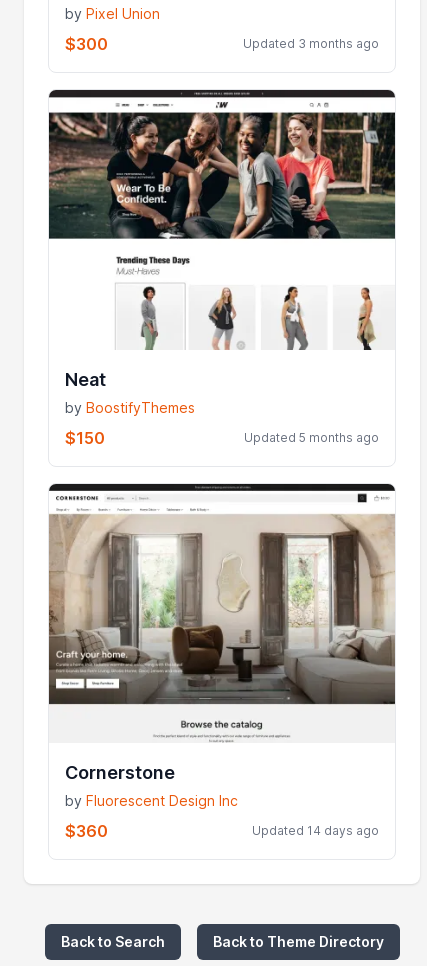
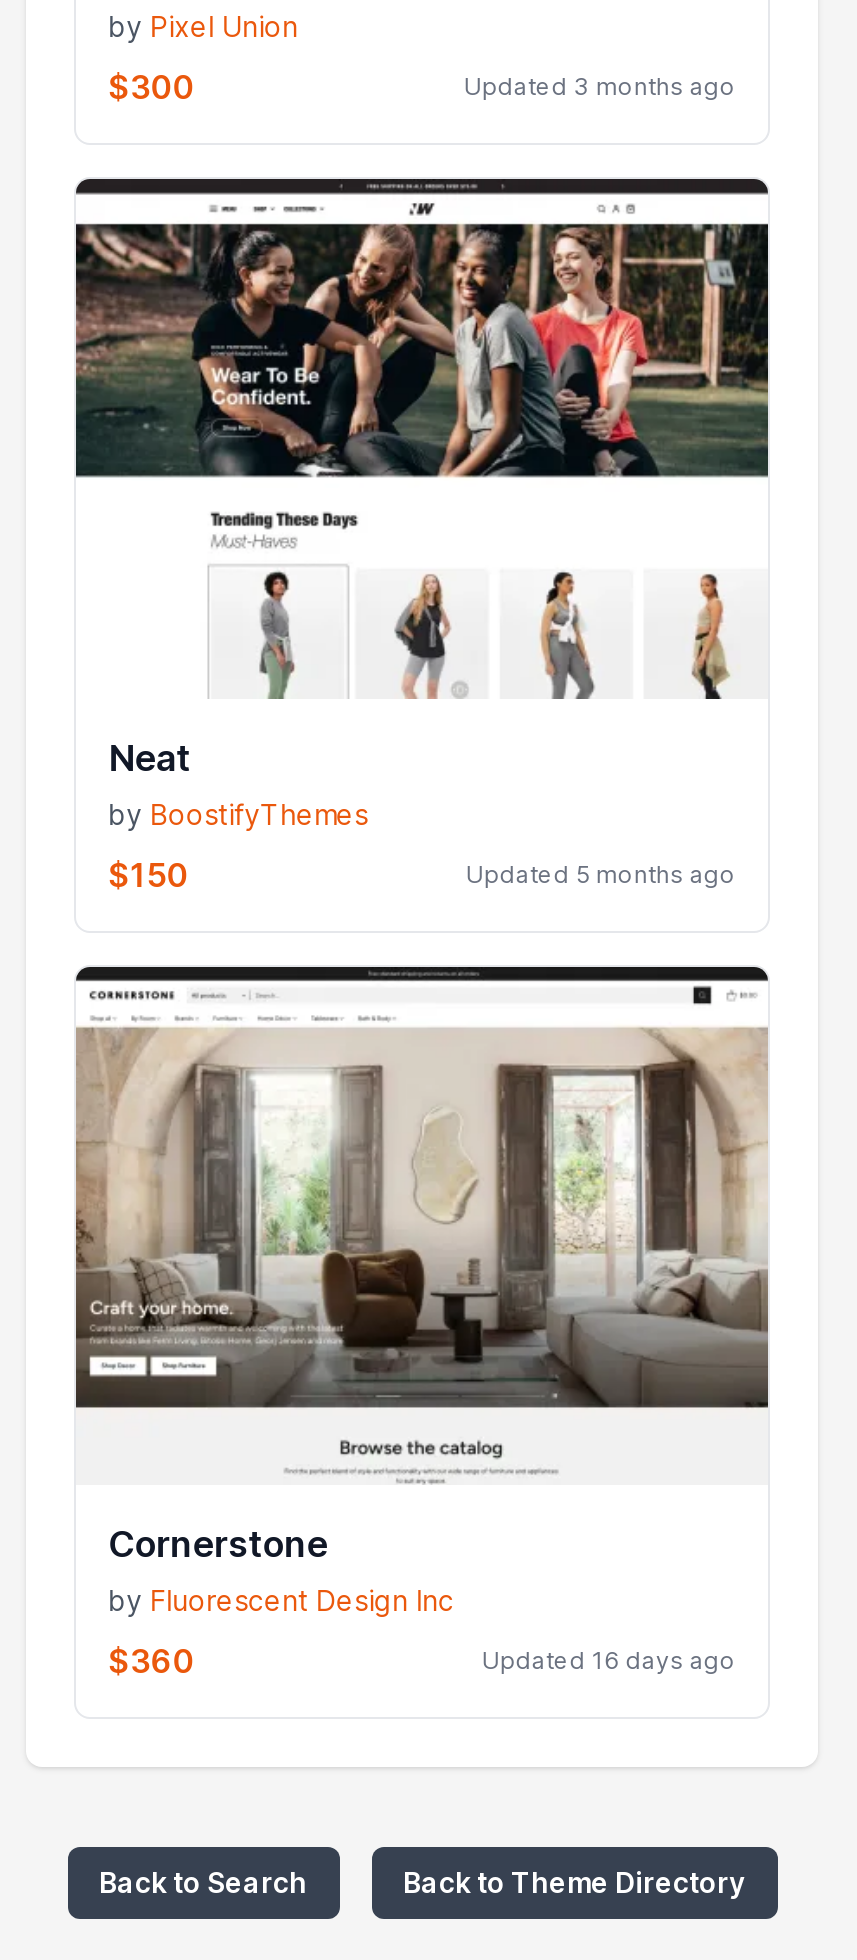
- Updated 14 days ago
+ Updated 16 days ago
